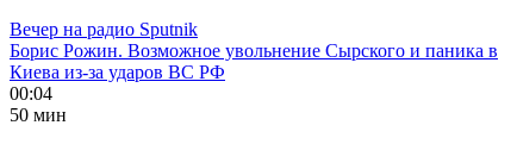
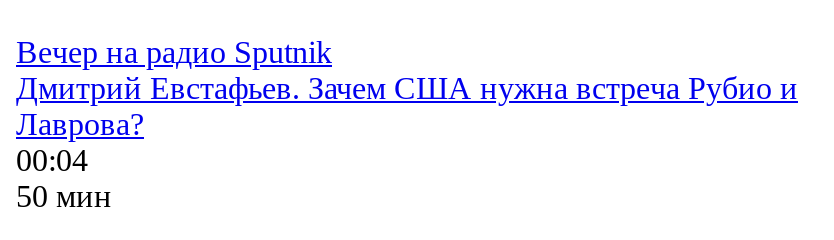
- Борис Рожин. Возможное увольнение Сырского и паника в
- Киева из-за ударов ВС РФ
+ Дмитрий Евстафьев. Зачем США нужна встреча Рубио и
+ Лаврова?
